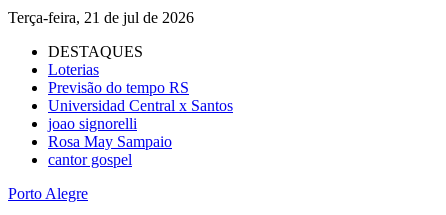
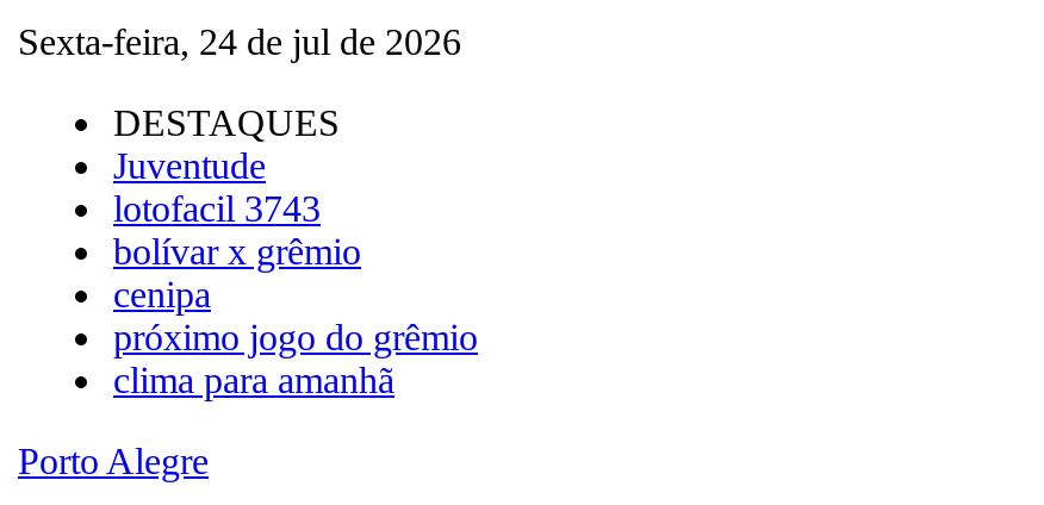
- Terça-feira, 21 de jul de 2026
+ Sexta-feira, 24 de jul de 2026

- Loterias
- Previsão do tempo RS
- Universidad Central x Santos
- joao signorelli
- Rosa May Sampaio
- cantor gospel
+ Juventude
+ lotofacil 3743
+ bolívar x grêmio
+ cenipa
+ próximo jogo do grêmio
+ clima para amanhã
